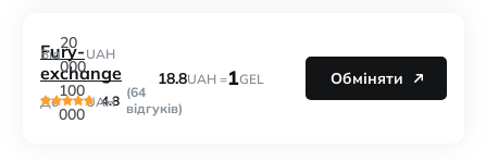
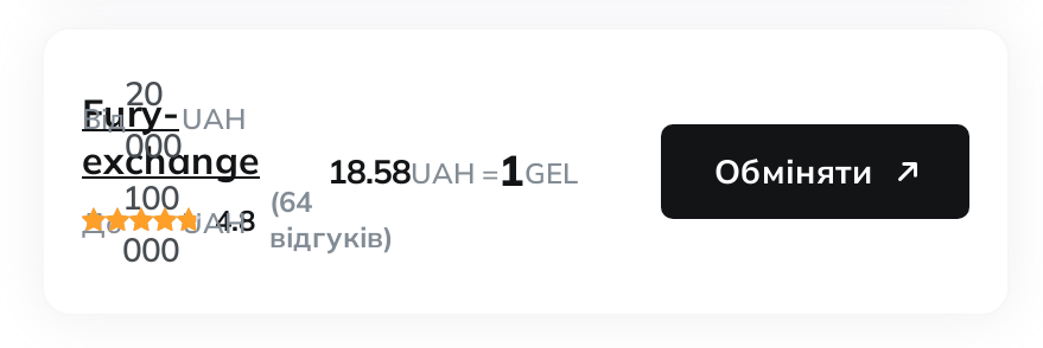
- 18.8UAH =1GEL
+ 18.58UAH =1GEL
